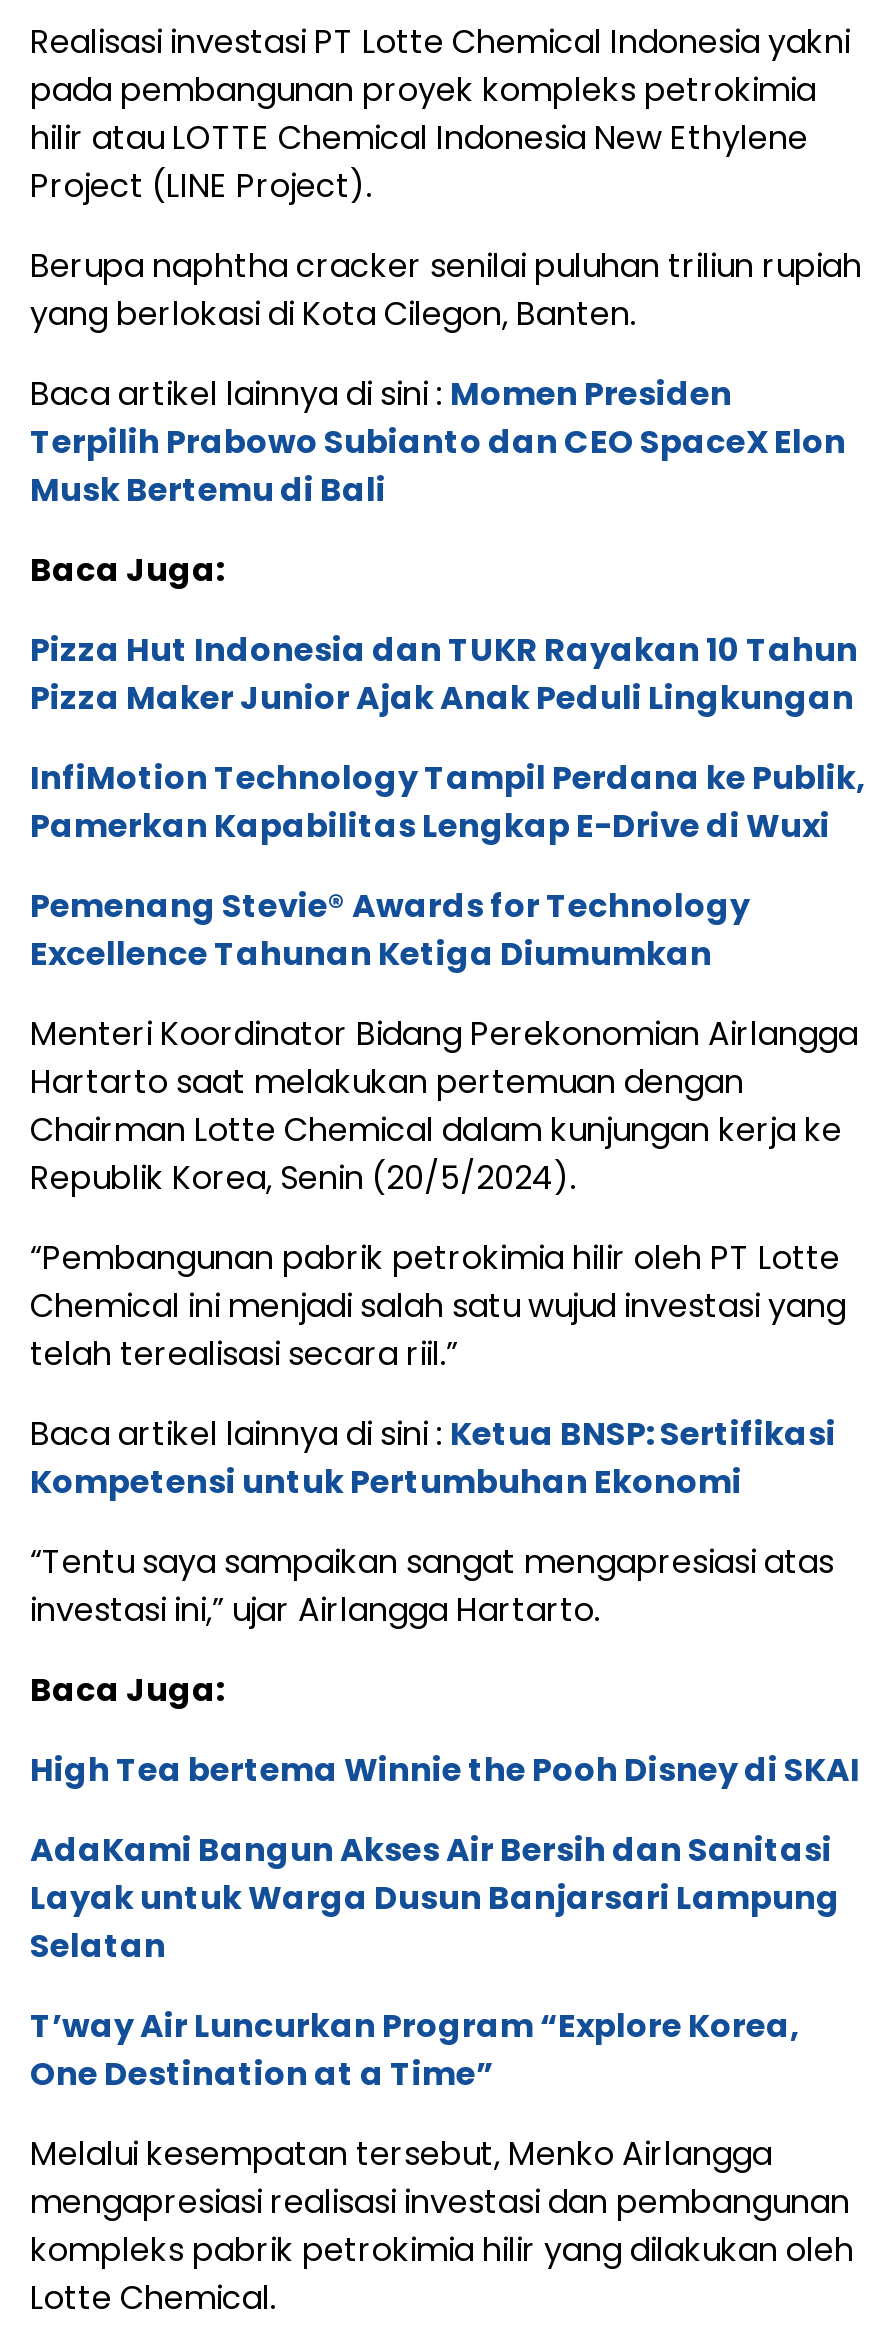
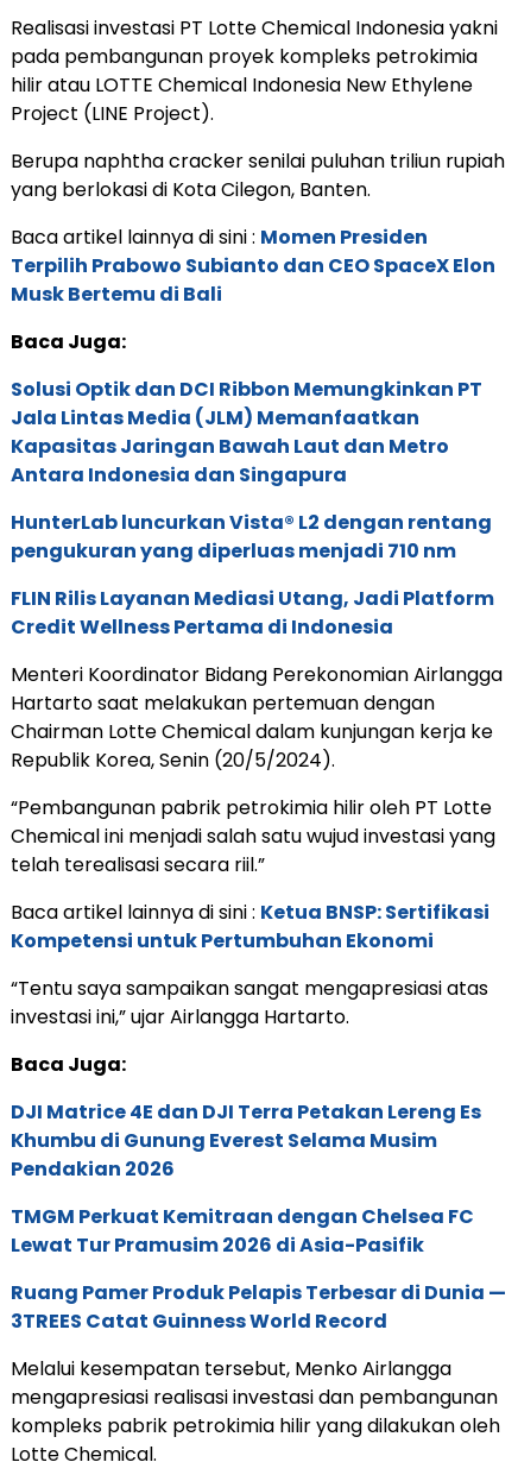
- Pizza Hut Indonesia dan TUKR Rayakan 10 Tahun
- Pizza Maker Junior Ajak Anak Peduli Lingkungan
+ Solusi Optik dan DCI Ribbon Memungkinkan PT
+ Jala Lintas Media (JLM) Memanfaatkan
+ Kapasitas Jaringan Bawah Laut dan Metro
+ Antara Indonesia dan Singapura

- InfiMotion Technology Tampil Perdana ke Publik,
- Pamerkan Kapabilitas Lengkap E-Drive di Wuxi
+ HunterLab luncurkan Vista® L2 dengan rentang
+ pengukuran yang diperluas menjadi 710 nm

- Pemenang Stevie® Awards for Technology
- Excellence Tahunan Ketiga Diumumkan
+ FLIN Rilis Layanan Mediasi Utang, Jadi Platform
+ Credit Wellness Pertama di Indonesia

- High Tea bertema Winnie the Pooh Disney di SKAI
+ DJI Matrice 4E dan DJI Terra Petakan Lereng Es
+ Khumbu di Gunung Everest Selama Musim
+ Pendakian 2026

- AdaKami Bangun Akses Air Bersih dan Sanitasi
- Layak untuk Warga Dusun Banjarsari Lampung
- Selatan
+ TMGM Perkuat Kemitraan dengan Chelsea FC
+ Lewat Tur Pramusim 2026 di Asia-Pasifik

- T’way Air Luncurkan Program “Explore Korea,
- One Destination at a Time”
+ Ruang Pamer Produk Pelapis Terbesar di Dunia —
+ 3TREES Catat Guinness World Record
